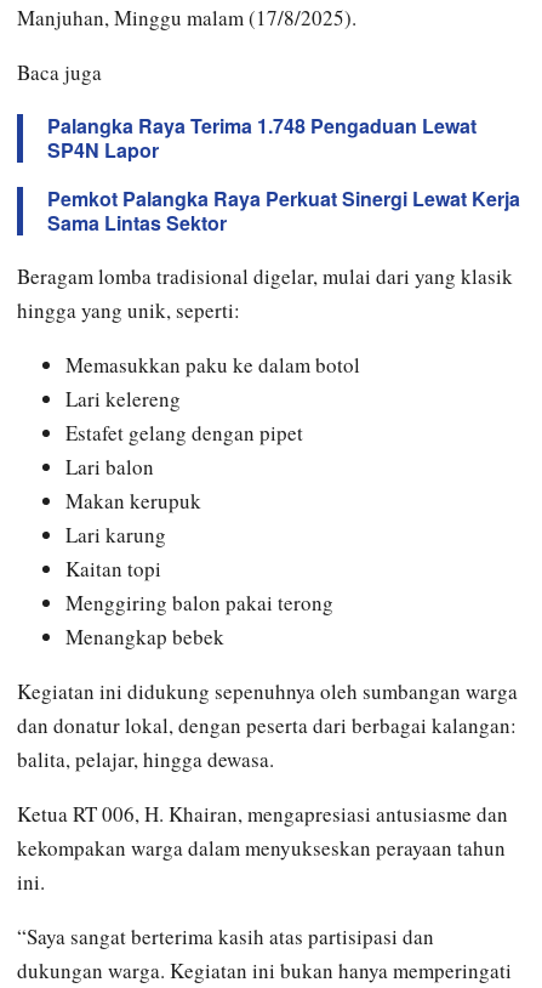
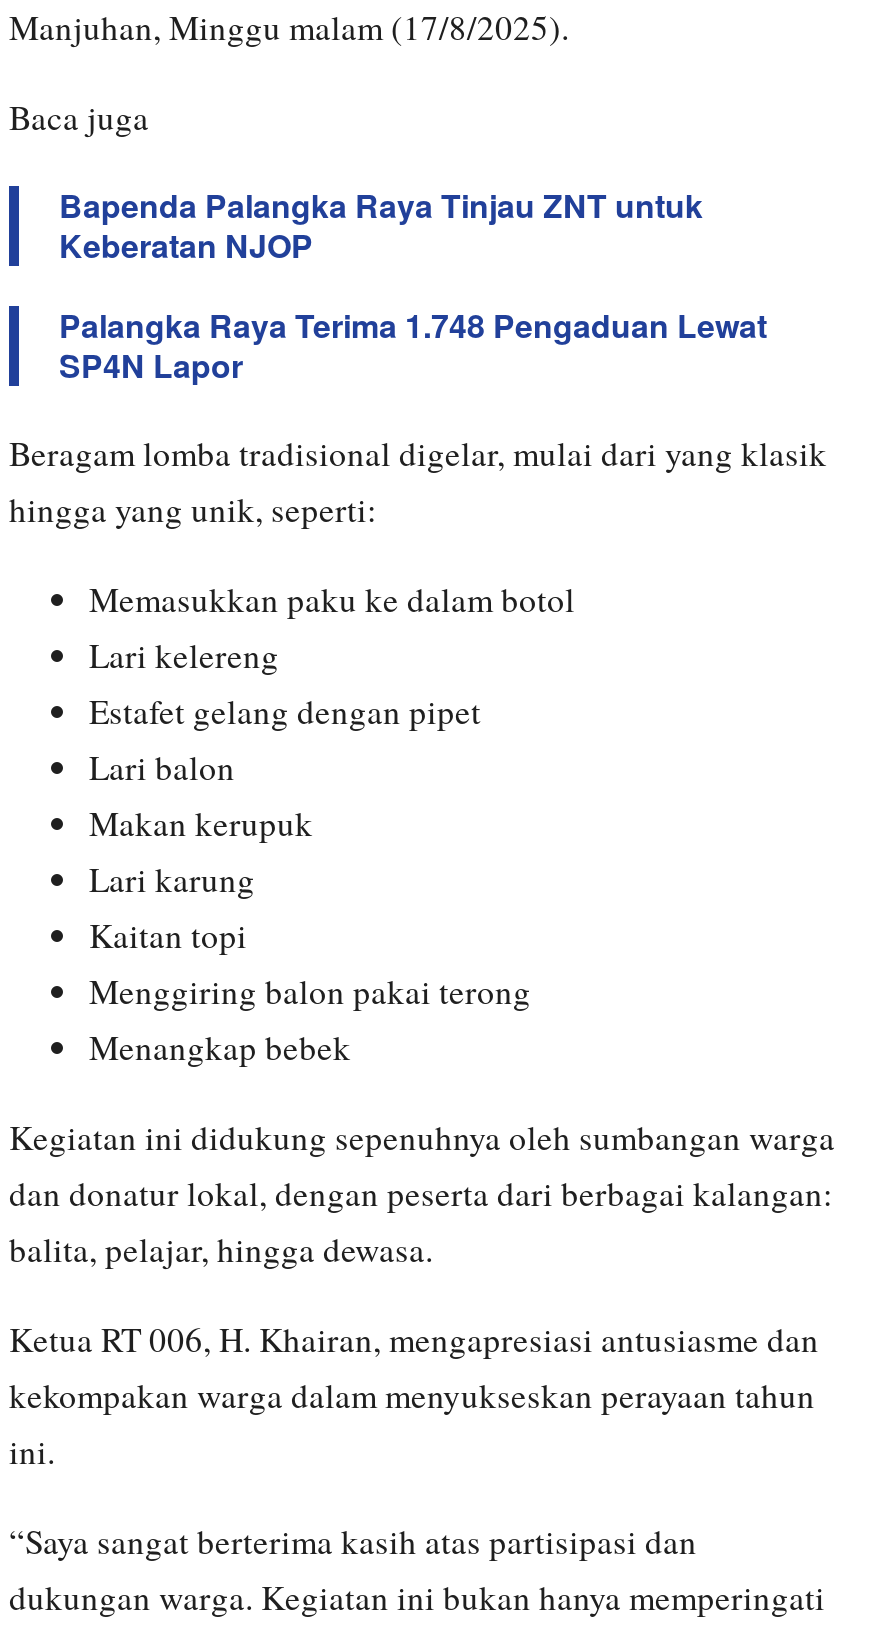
+ Bapenda Palangka Raya Tinjau ZNT untuk
+ Keberatan NJOP

moved down: Palangka Raya Terima 1.748 Pengaduan Lewat | SP4N Lapor

- Pemkot Palangka Raya Perkuat Sinergi Lewat Kerja
- Sama Lintas Sektor
